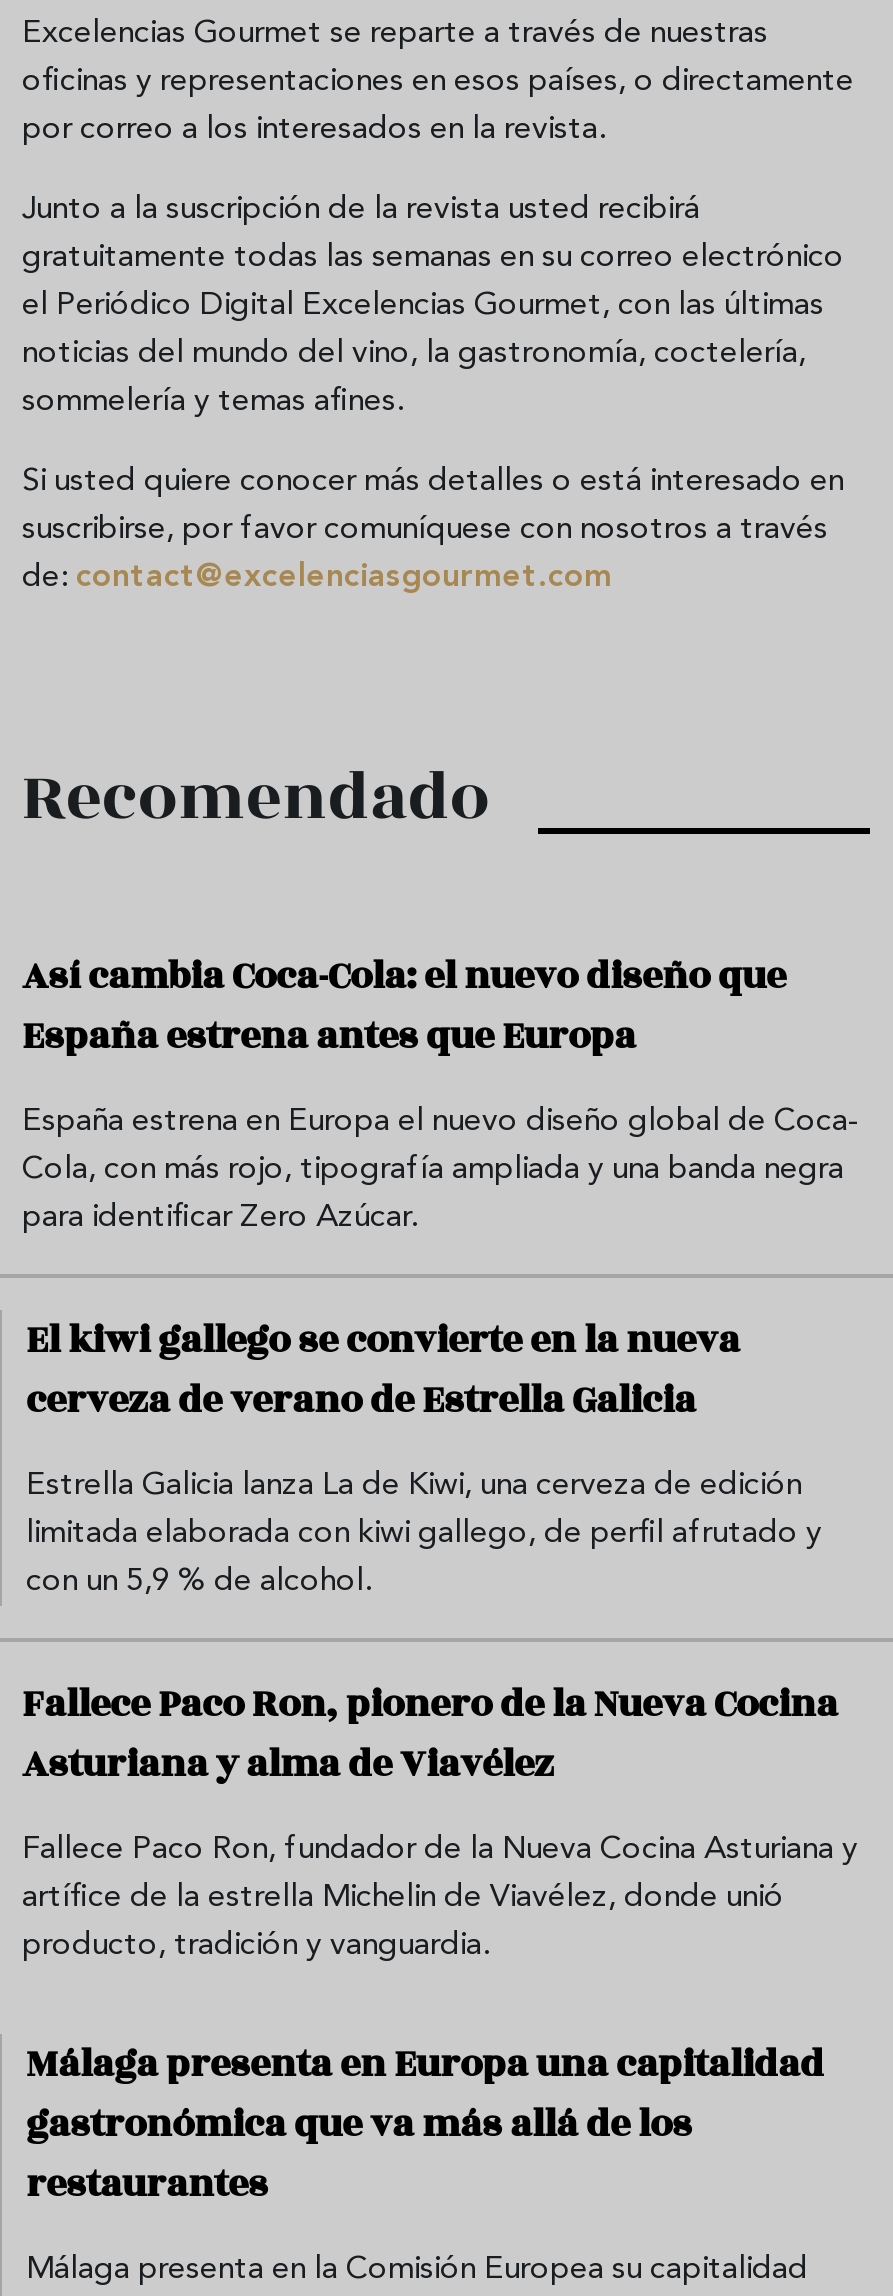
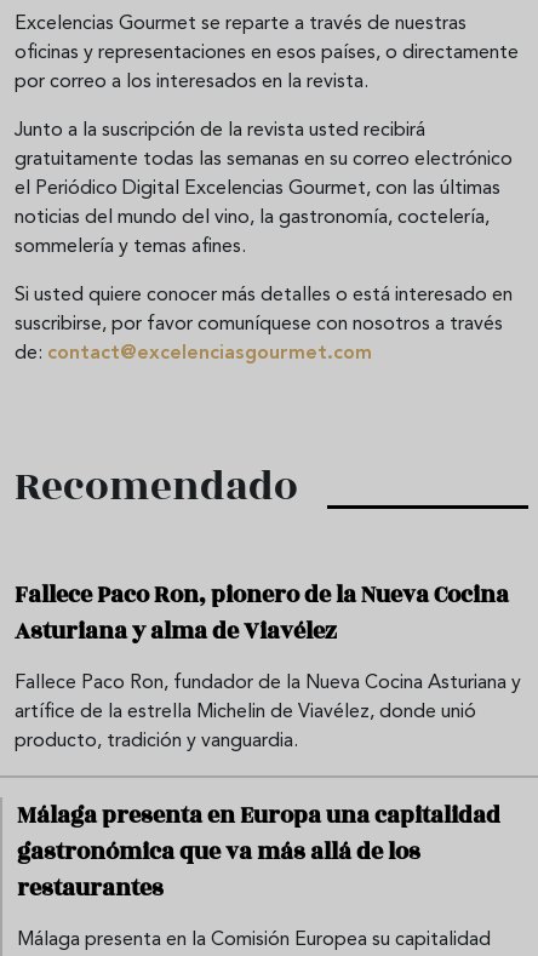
- Así cambia Coca-Cola: el nuevo diseño que
- España estrena antes que Europa
- España estrena en Europa el nuevo diseño global de Coca-
- Cola, con más rojo, tipografía ampliada y una banda negra
- para identificar Zero Azúcar.
- El kiwi gallego se convierte en la nueva
- cerveza de verano de Estrella Galicia
- Estrella Galicia lanza La de Kiwi, una cerveza de edición
- limitada elaborada con kiwi gallego, de perfil afrutado y
- con un 5,9 % de alcohol.
